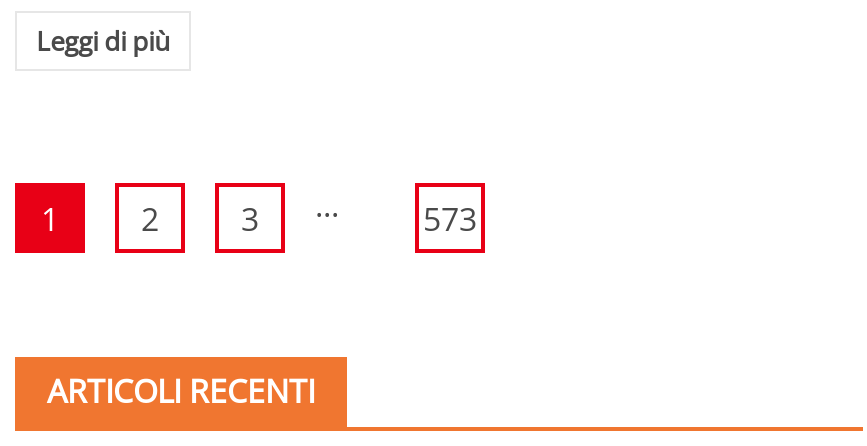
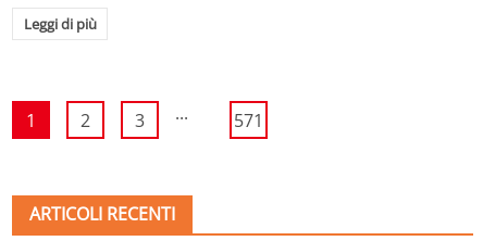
- 573
+ 571
